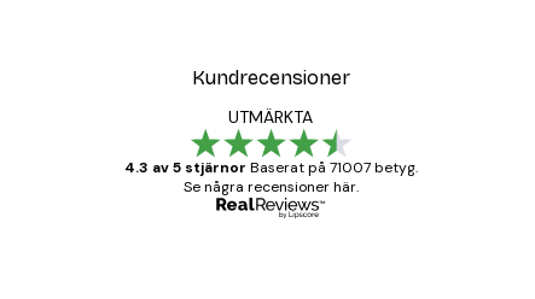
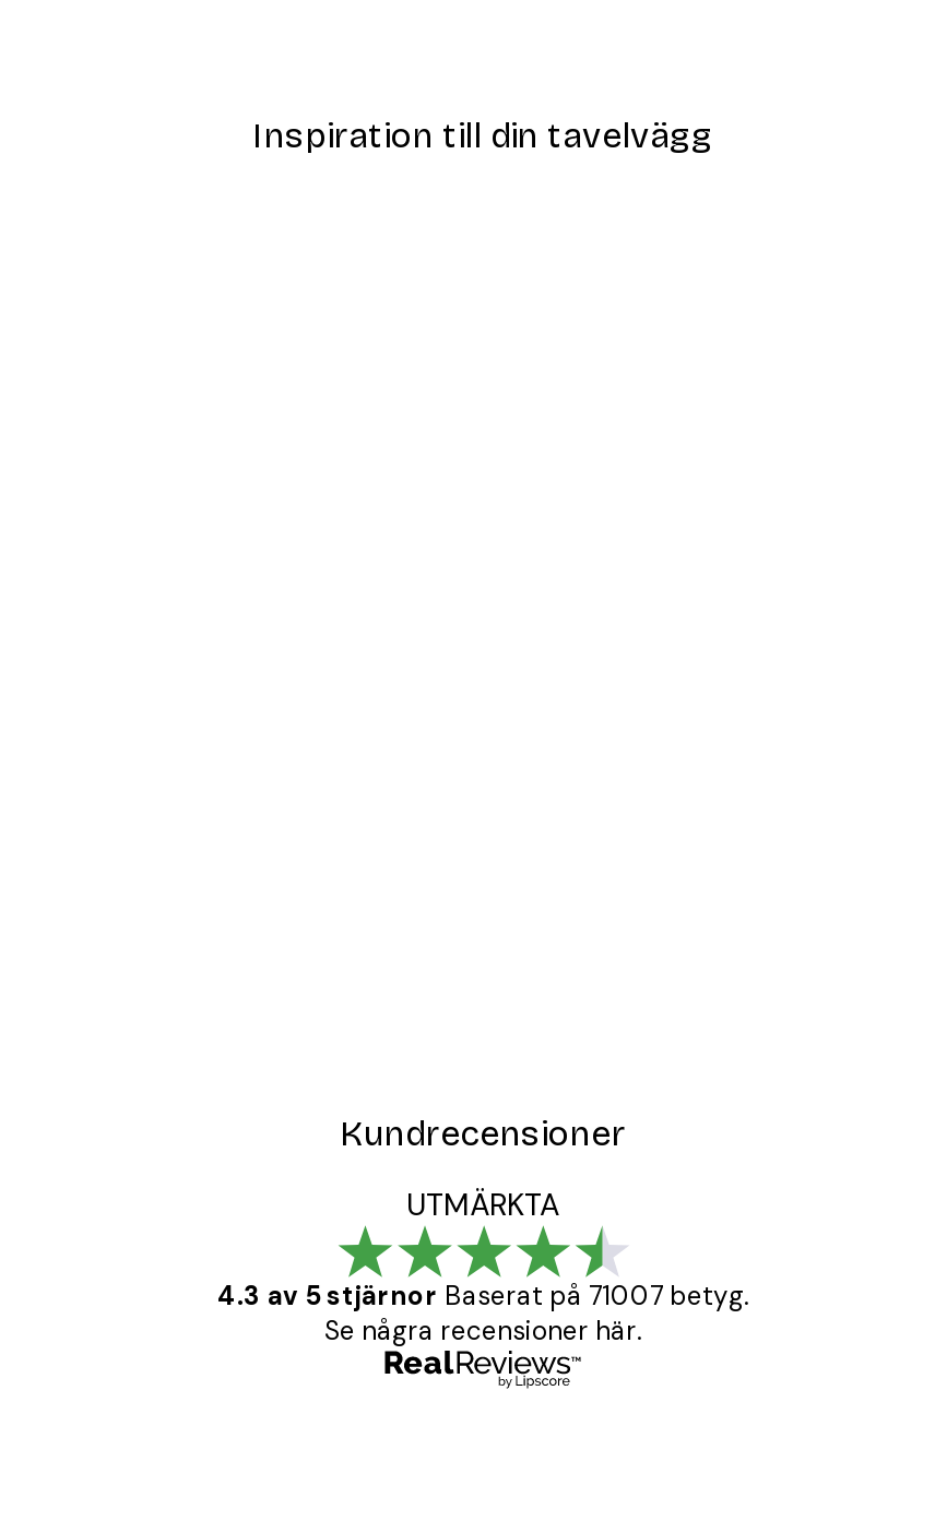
+ Inspiration till din tavelvägg
